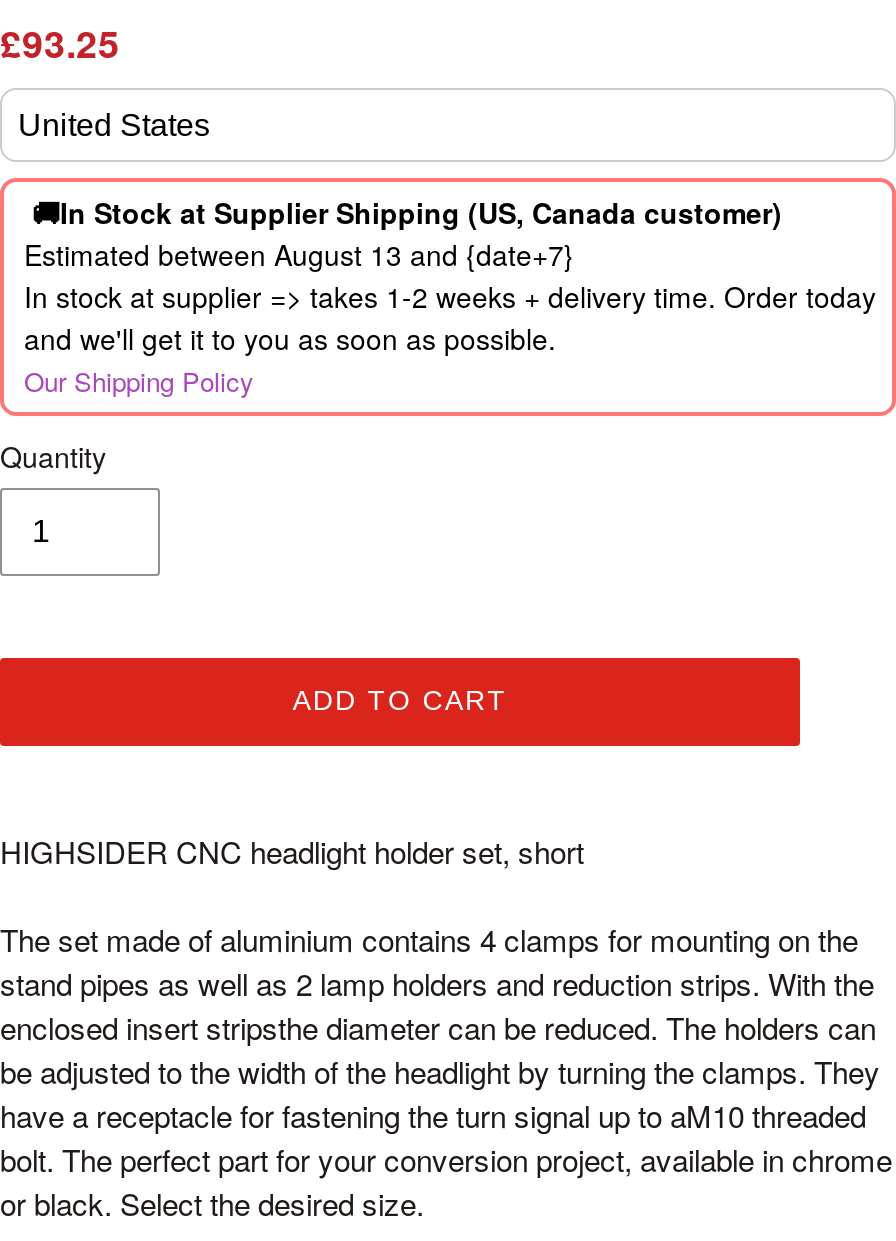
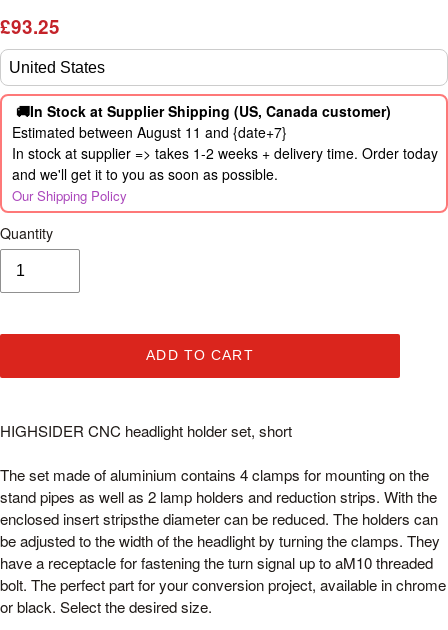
- Estimated between August 13 and {date+7}
+ Estimated between August 11 and {date+7}
